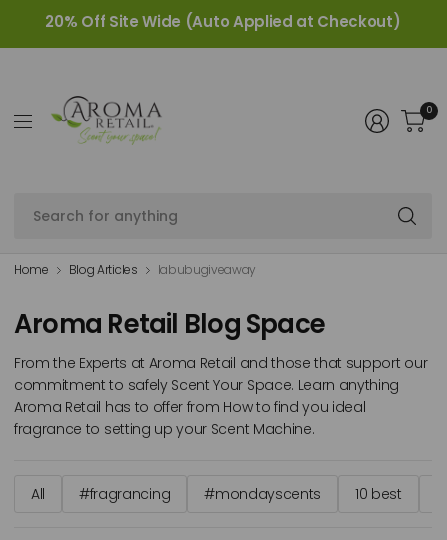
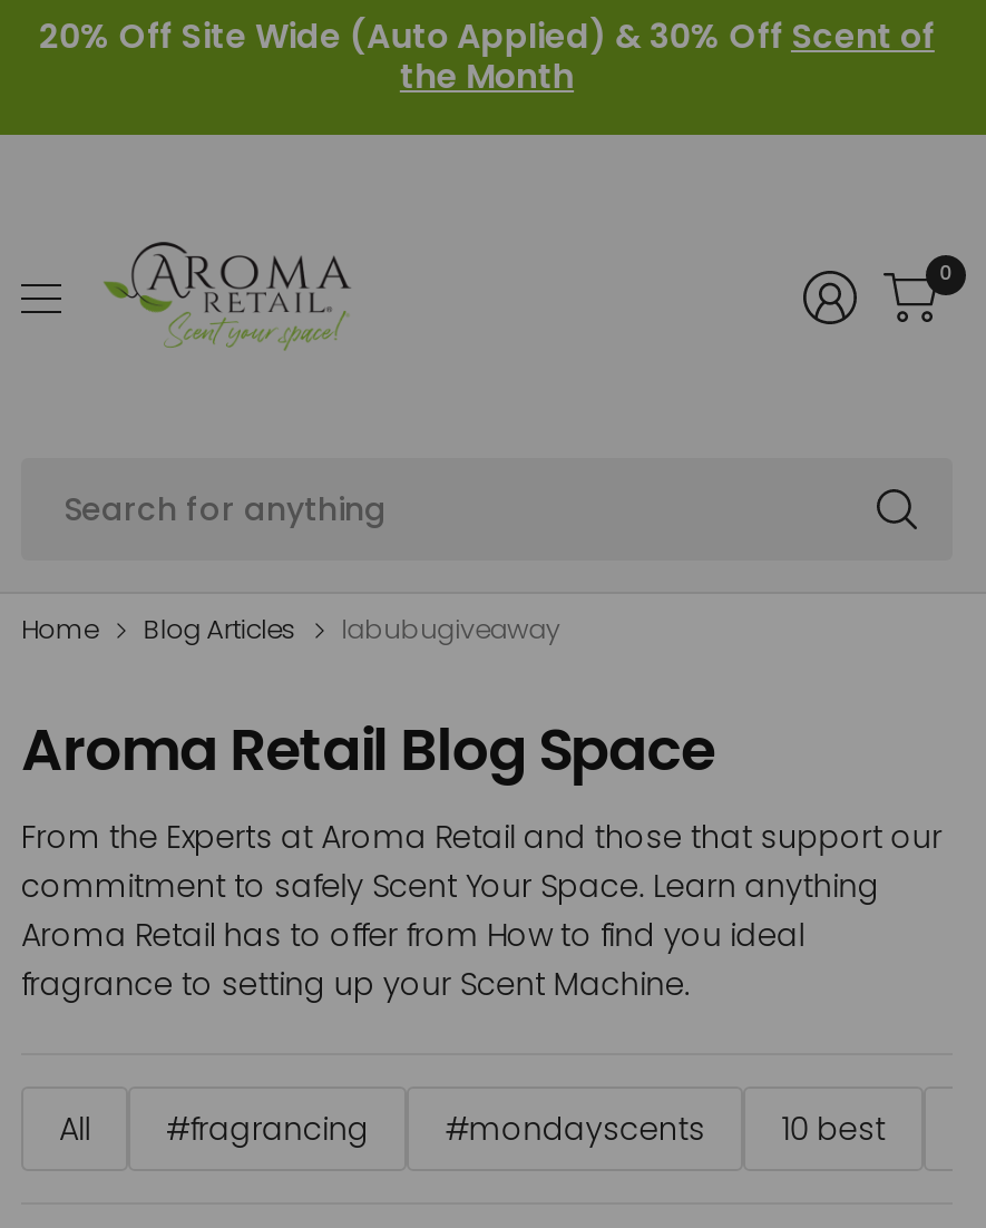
- 20% Off Site Wide (Auto Applied at Checkout)
+ 20% Off Site Wide (Auto Applied) & 30% Off Scent of
+ the Month
